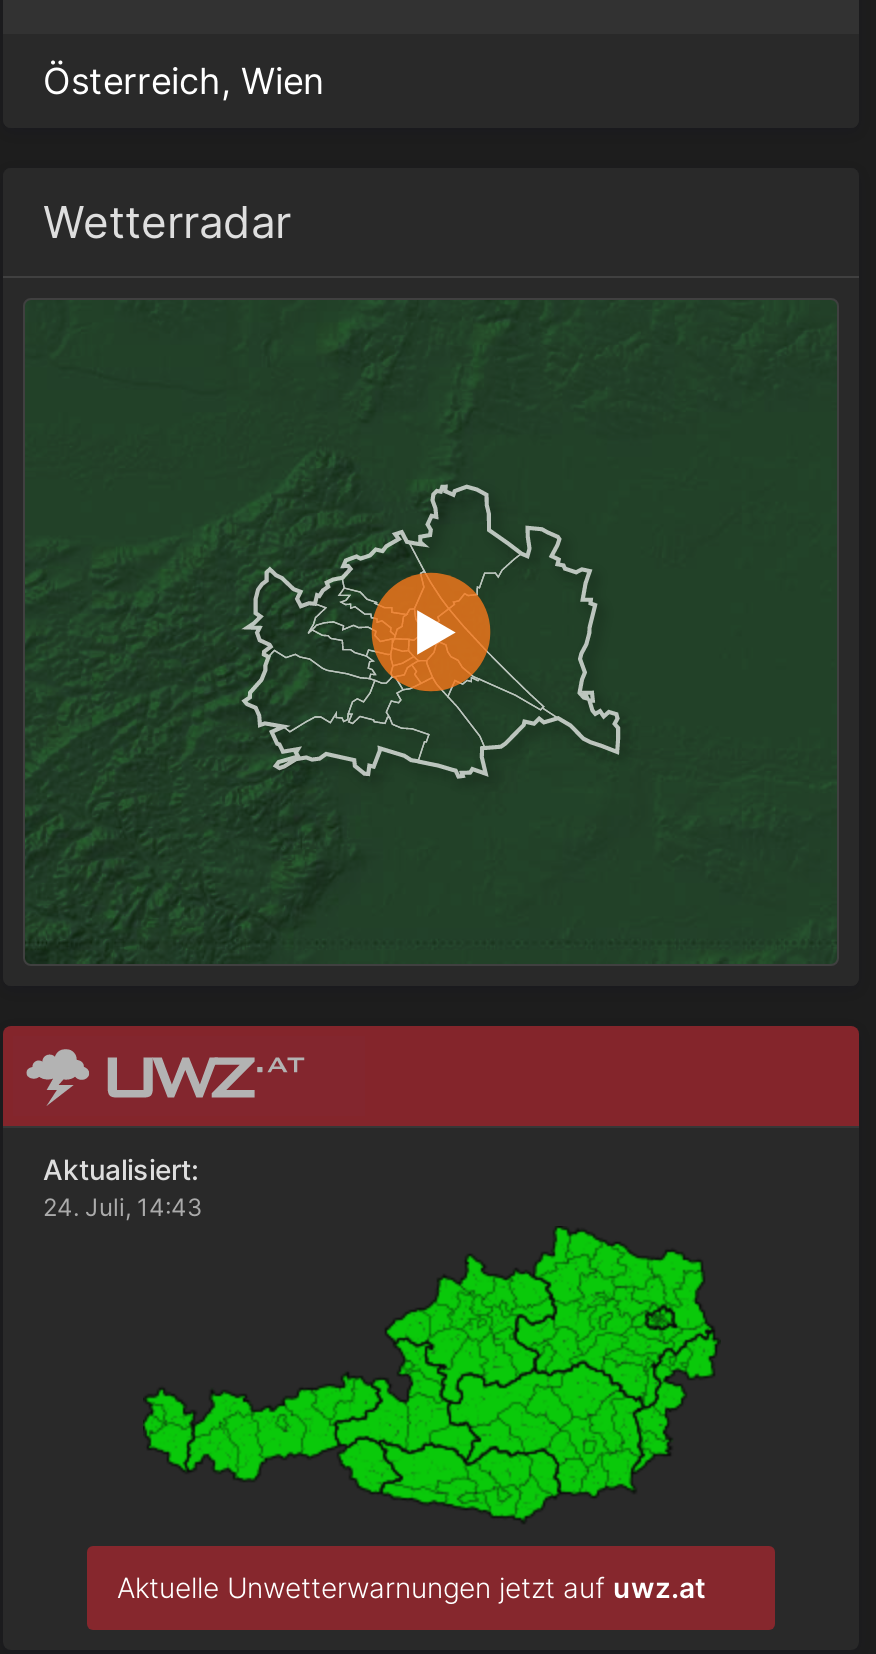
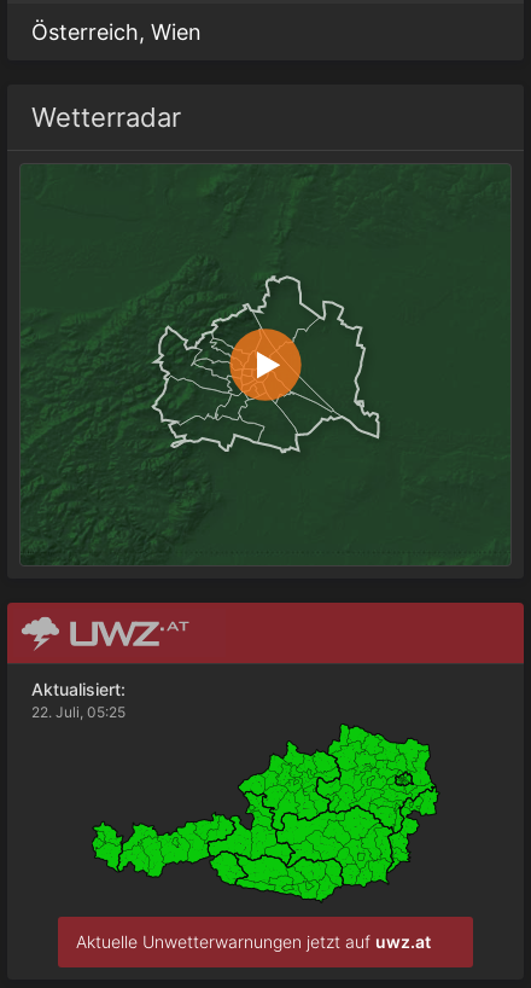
- 24. Juli, 14:43
+ 22. Juli, 05:25
